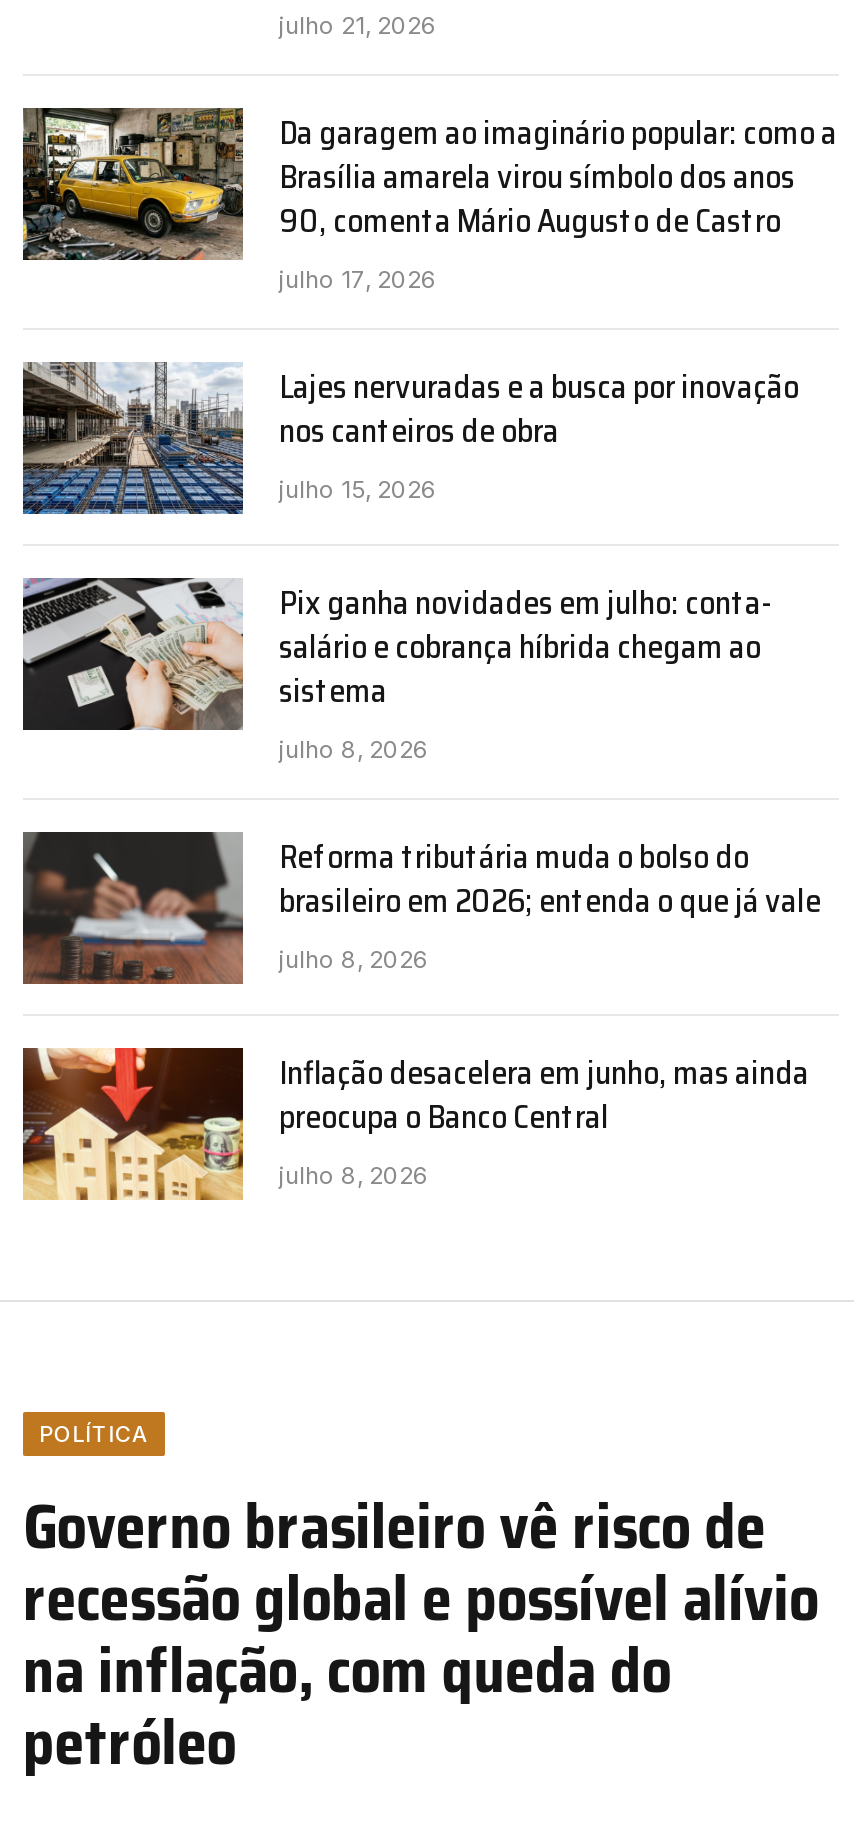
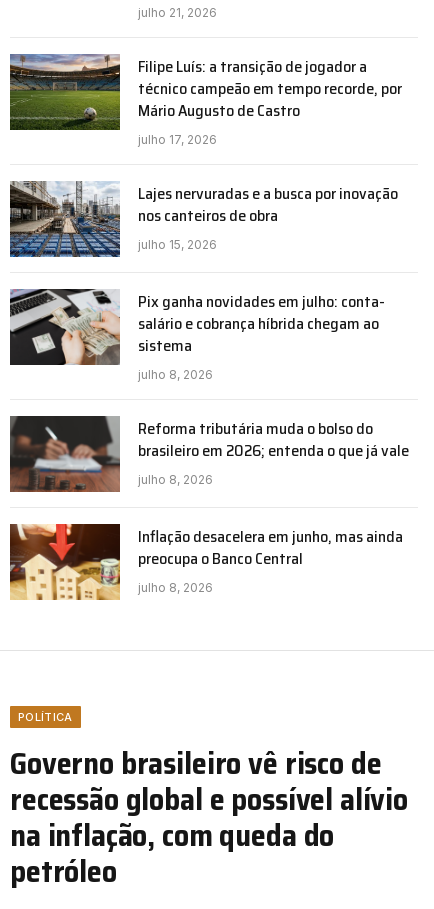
- [image]
- Da garagem ao imaginário popular: como a
- Brasília amarela virou símbolo dos anos
- 90, comenta Mário Augusto de Castro
+ [image]
+ Filipe Luís: a transição de jogador a
+ técnico campeão em tempo recorde, por
+ Mário Augusto de Castro
